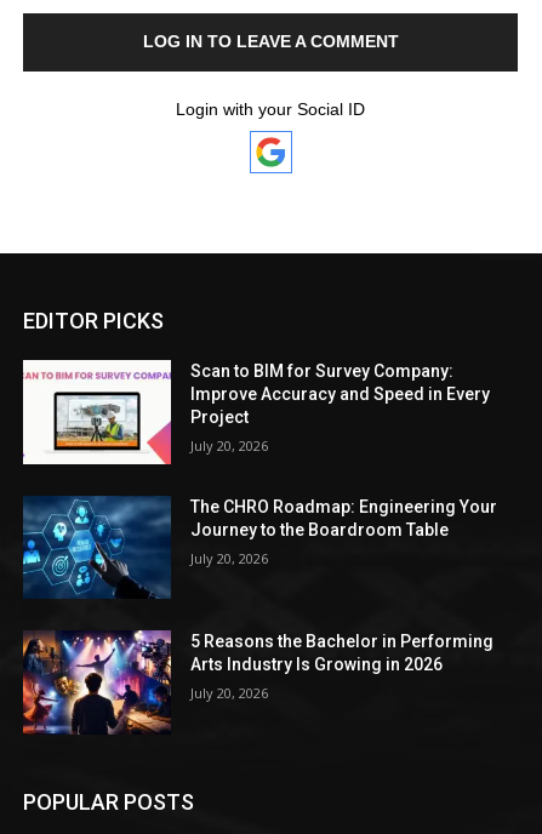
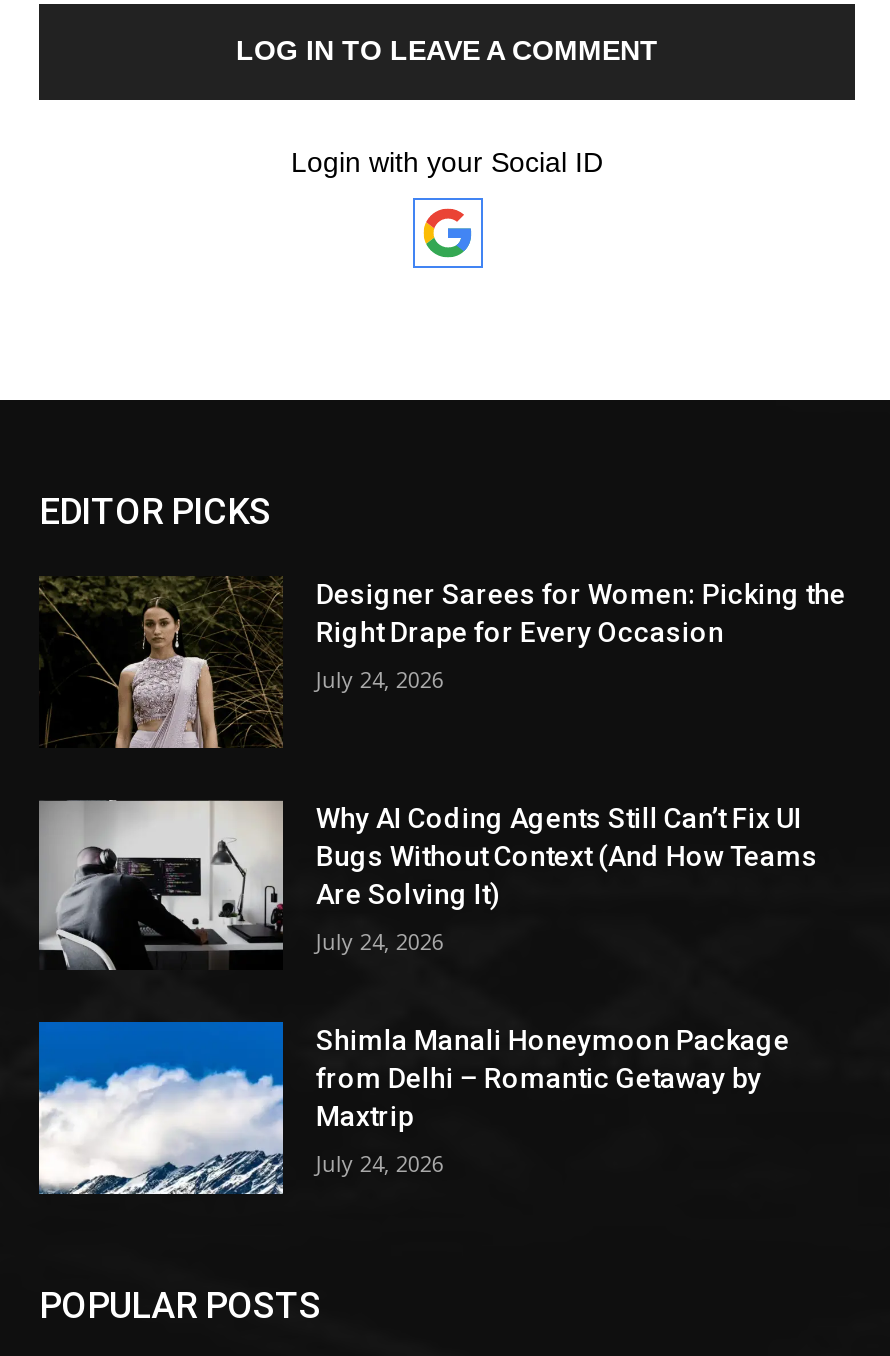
- [image]
- Scan to BIM for Survey Company:
- Improve Accuracy and Speed in Every
- Project
+ [image]
+ Designer Sarees for Women: Picking the
+ Right Drape for Every Occasion

- July 20, 2026
+ July 24, 2026

- [image]
- The CHRO Roadmap: Engineering Your
- Journey to the Boardroom Table
+ [image]
+ Why AI Coding Agents Still Can’t Fix UI
+ Bugs Without Context (And How Teams
+ Are Solving It)

- July 20, 2026
+ July 24, 2026

- [image]
- 5 Reasons the Bachelor in Performing
- Arts Industry Is Growing in 2026
+ [image]
+ Shimla Manali Honeymoon Package
+ from Delhi – Romantic Getaway by
+ Maxtrip

- July 20, 2026
+ July 24, 2026
